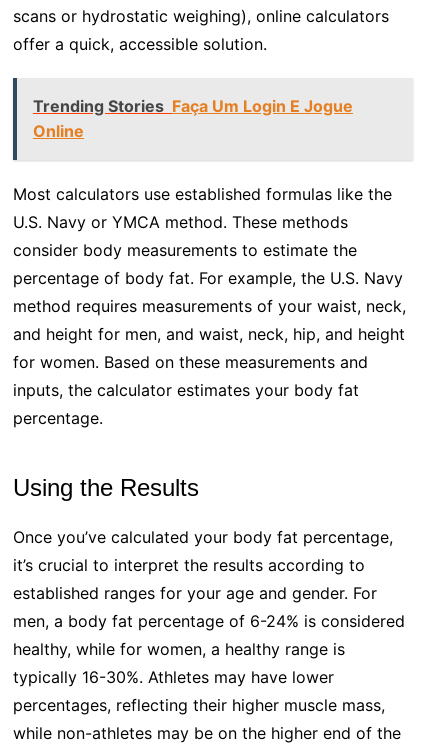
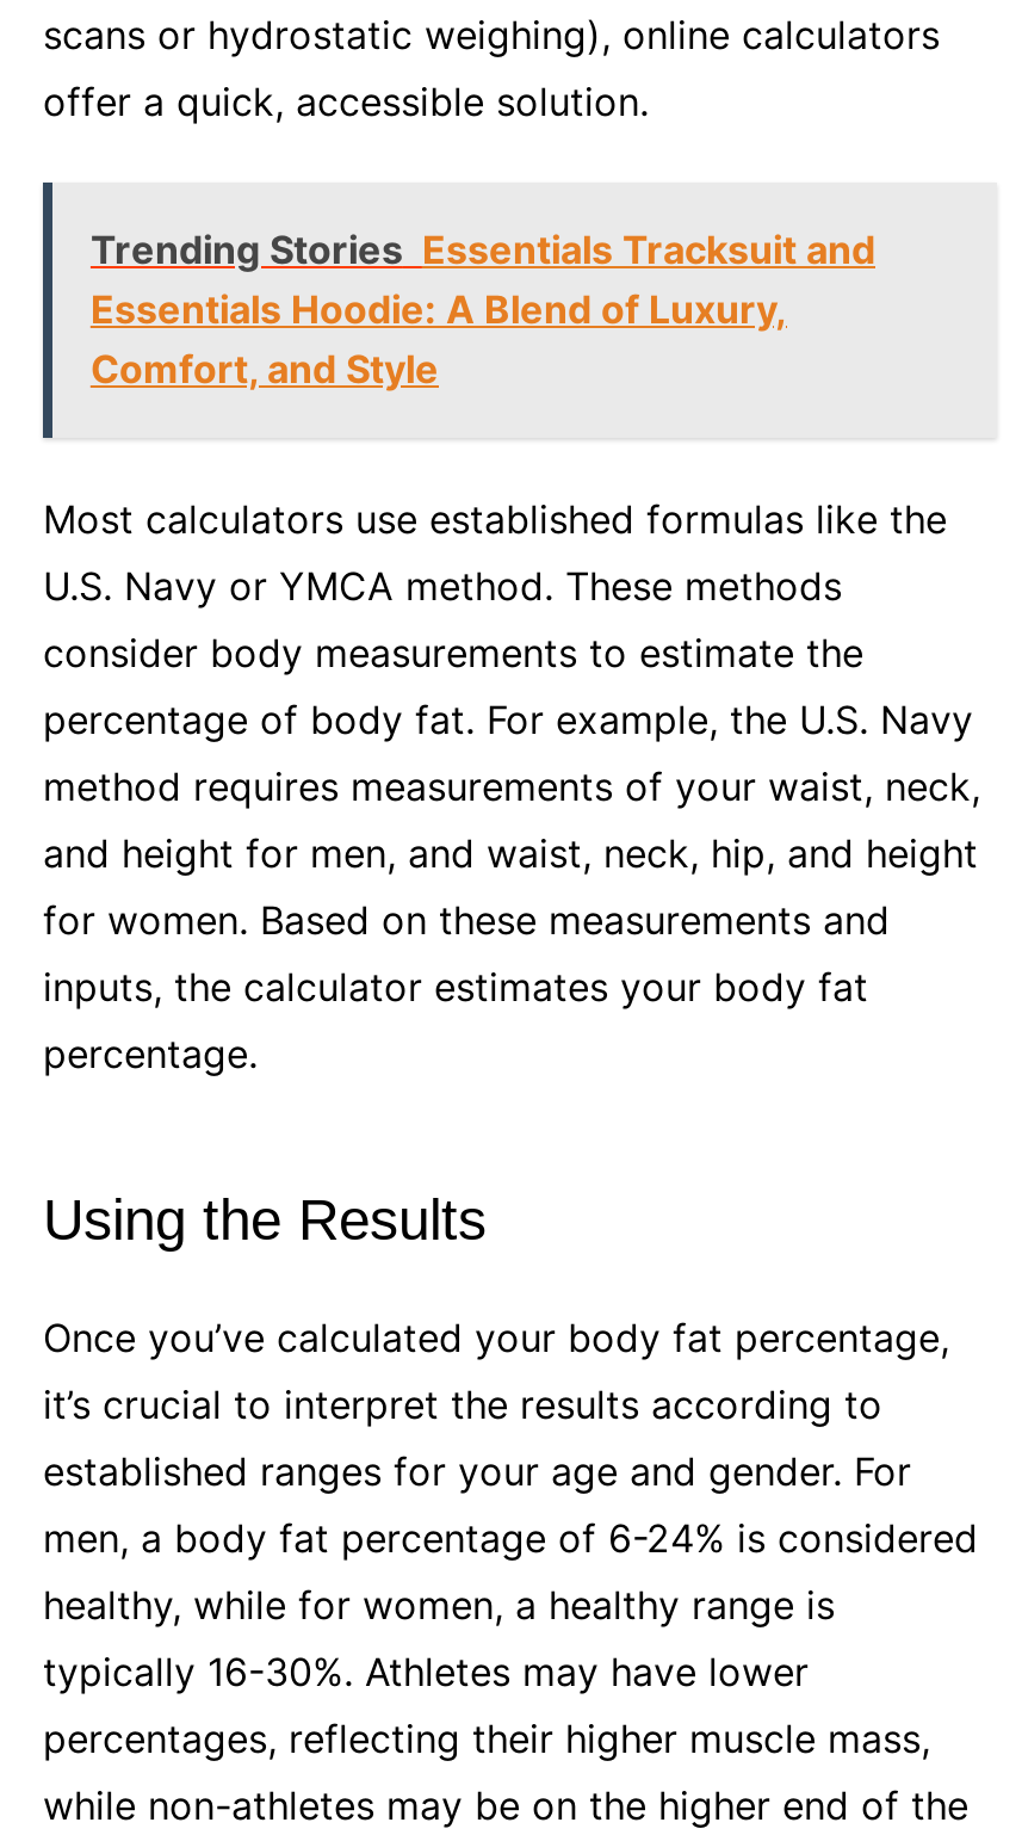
- Trending Stories Faça Um Login E Jogue
- Online
+ Trending Stories Essentials Tracksuit and
+ Essentials Hoodie: A Blend of Luxury,
+ Comfort, and Style
